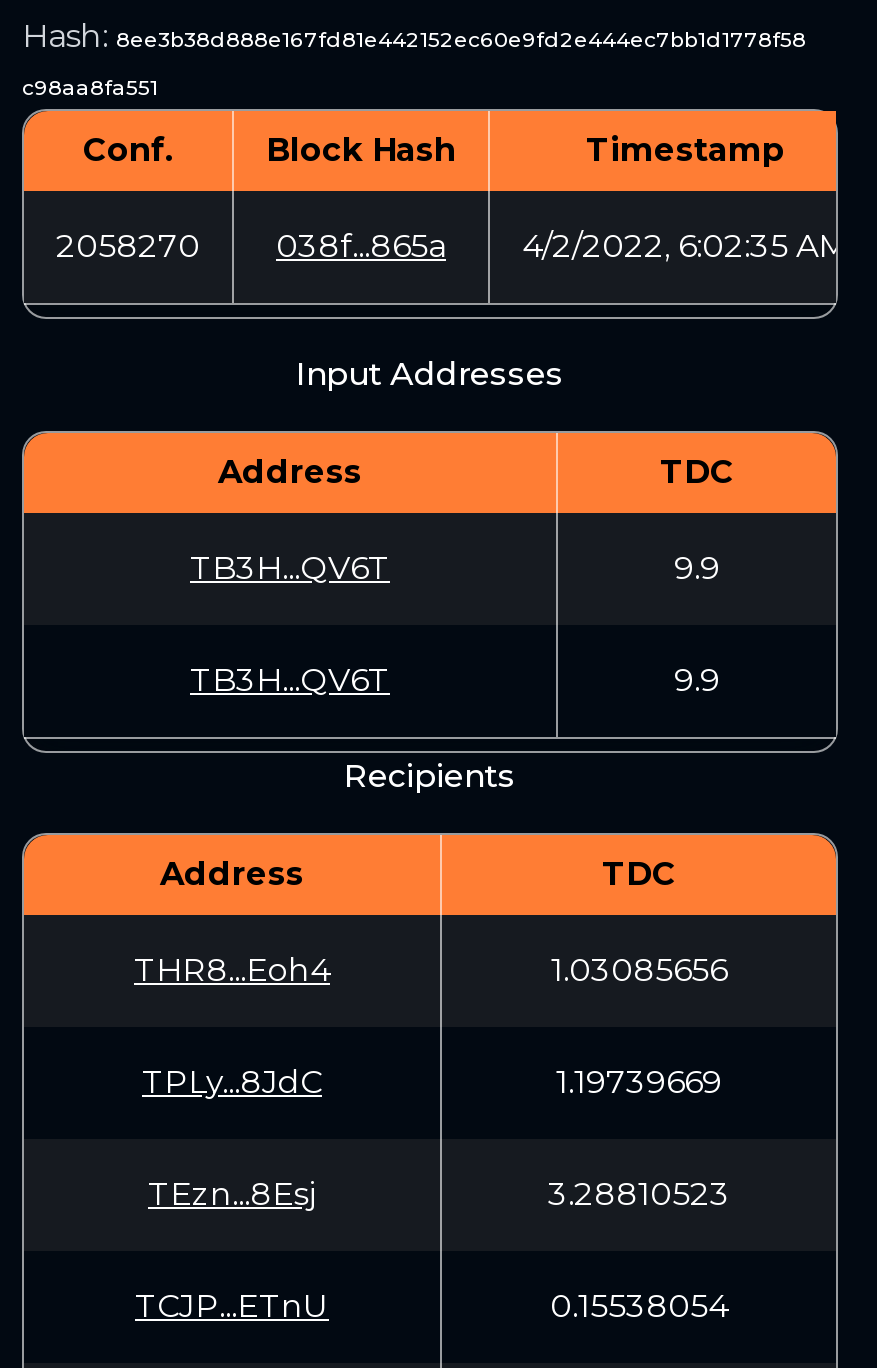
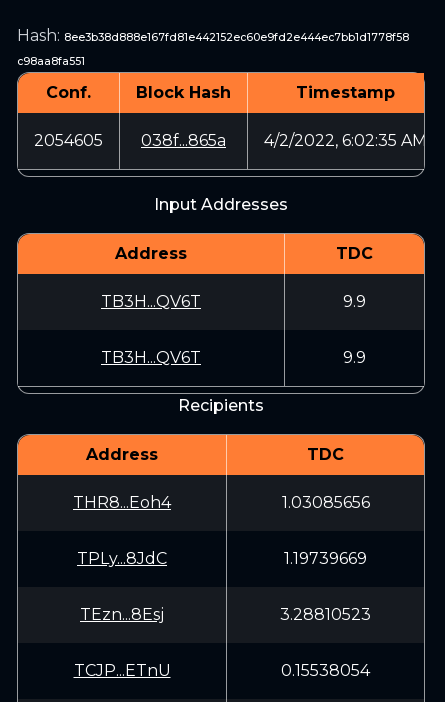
- 2058270 038f...865a 4/2/2022, 6:02:35 AM
+ 2054605 038f...865a 4/2/2022, 6:02:35 AM
